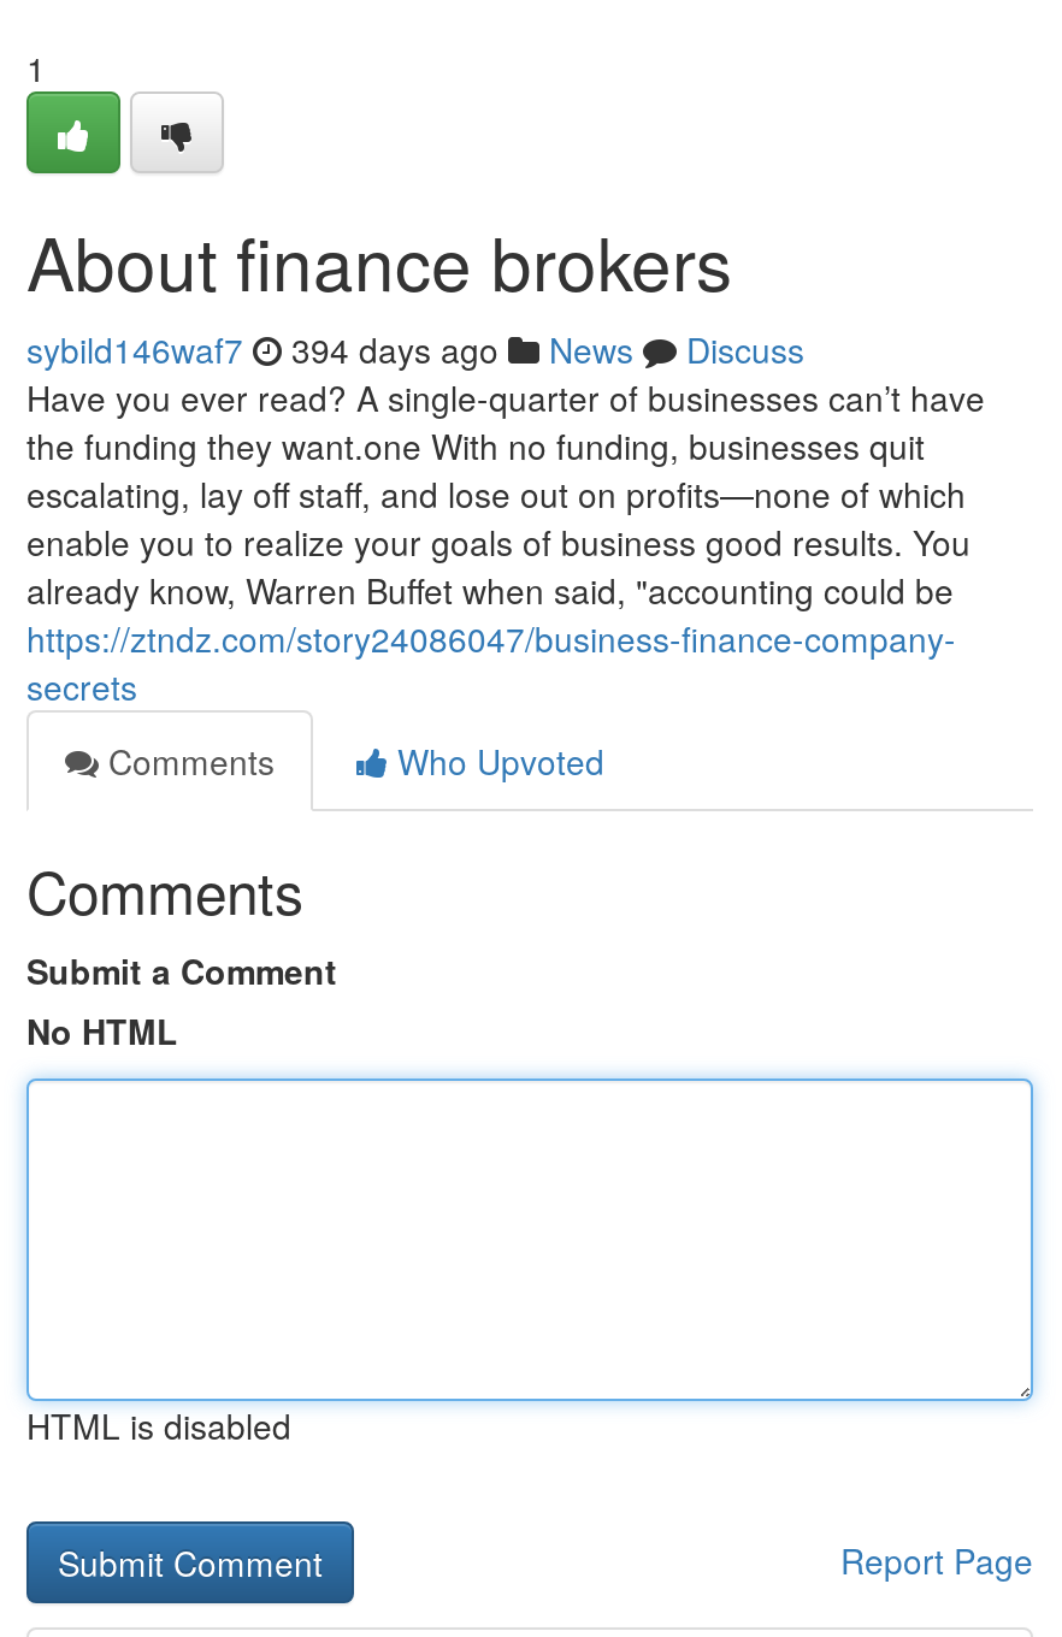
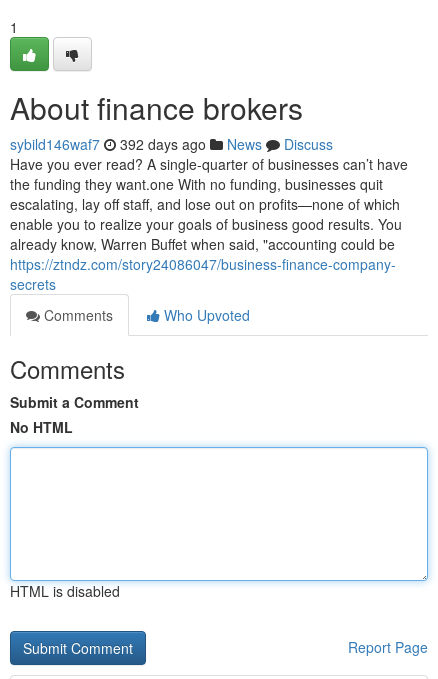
- sybild146waf7 394 days ago News Discuss
+ sybild146waf7 392 days ago News Discuss
